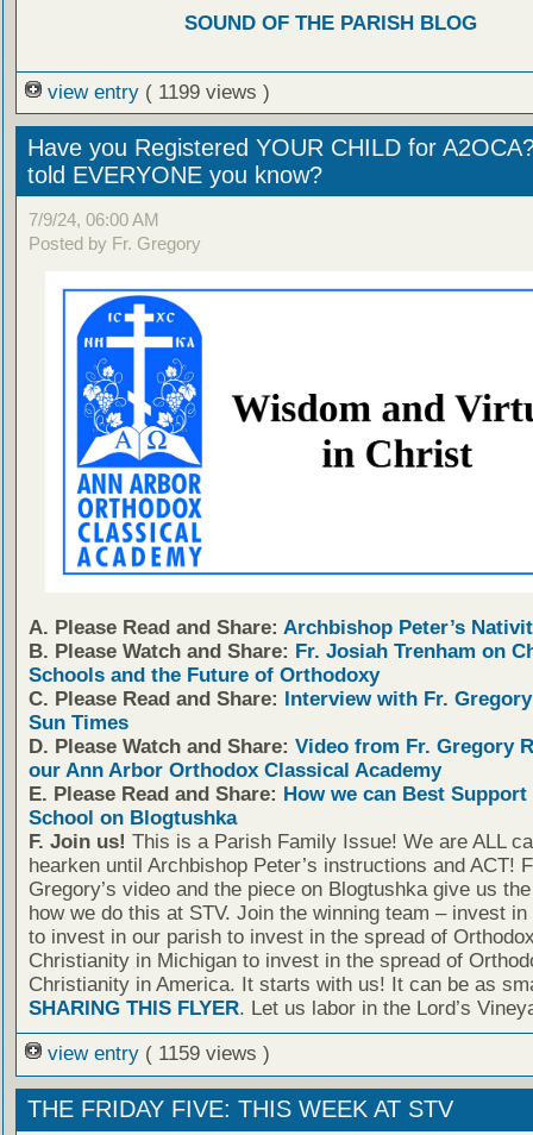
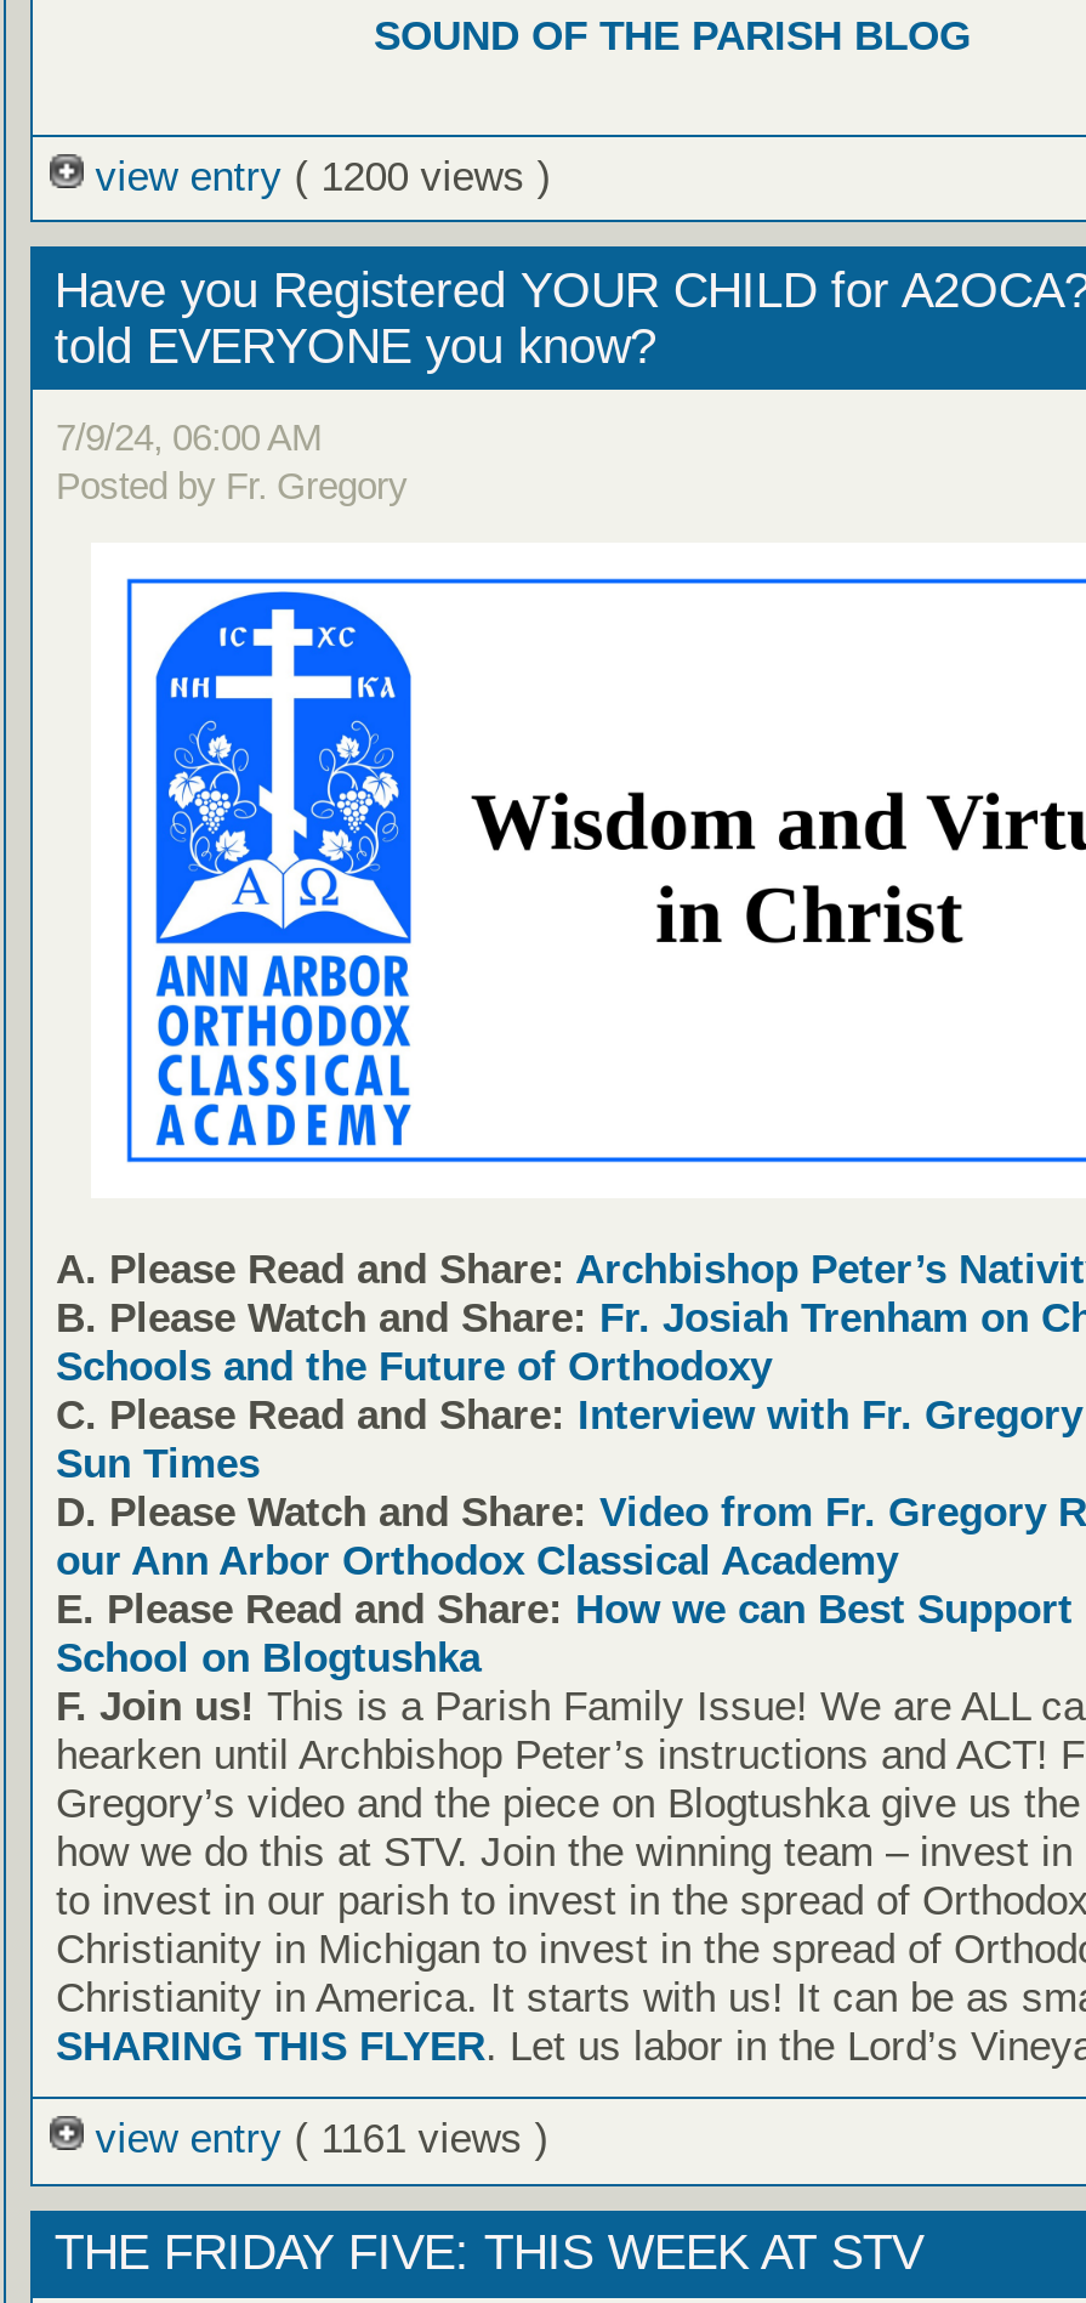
- view entry ( 1199 views )
+ view entry ( 1200 views )

- view entry ( 1159 views )
+ view entry ( 1161 views )
